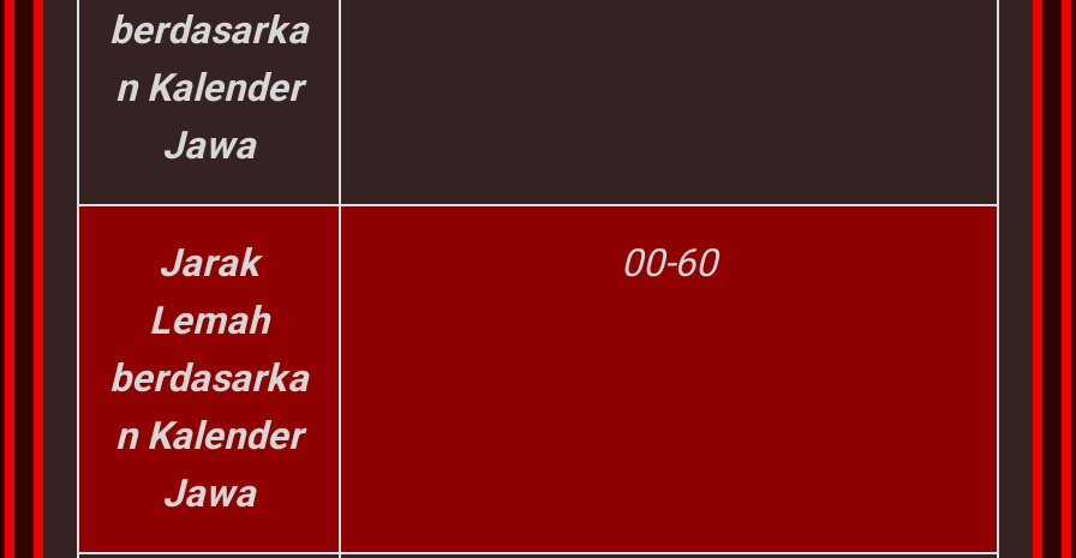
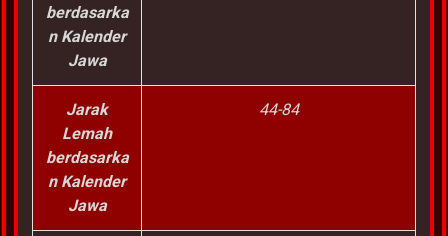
- 00-60
+ 44-84
